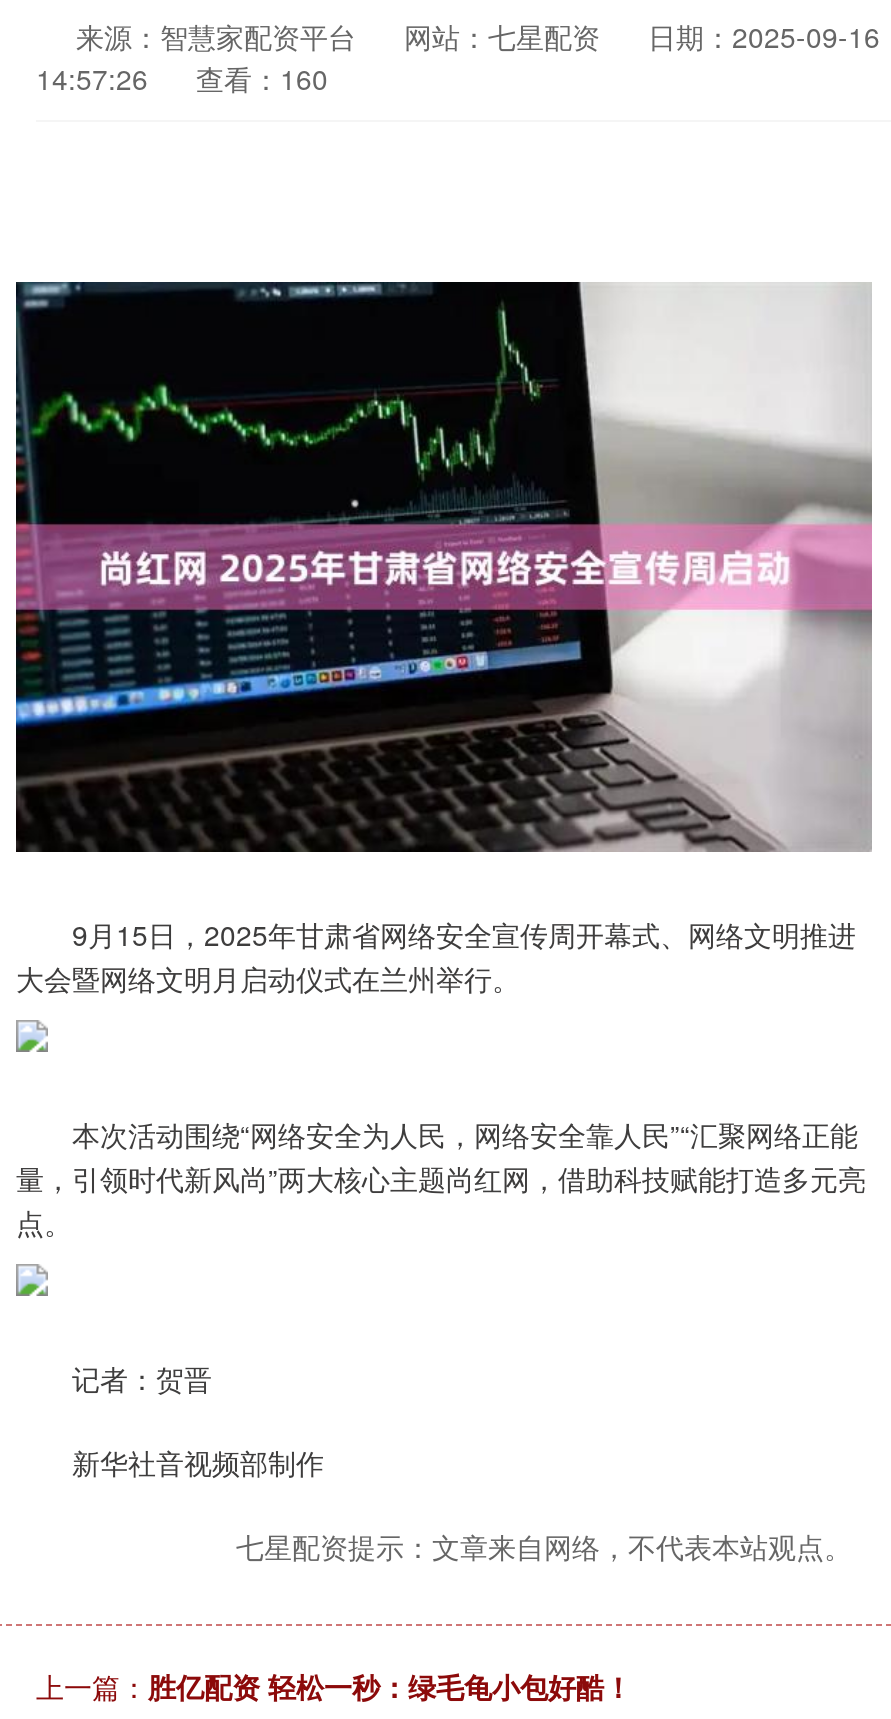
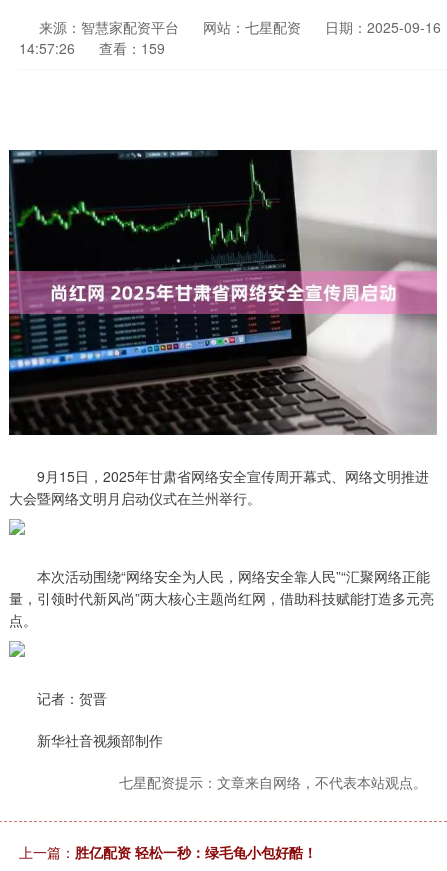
- 14:57:26 查看：160
+ 14:57:26 查看：159
